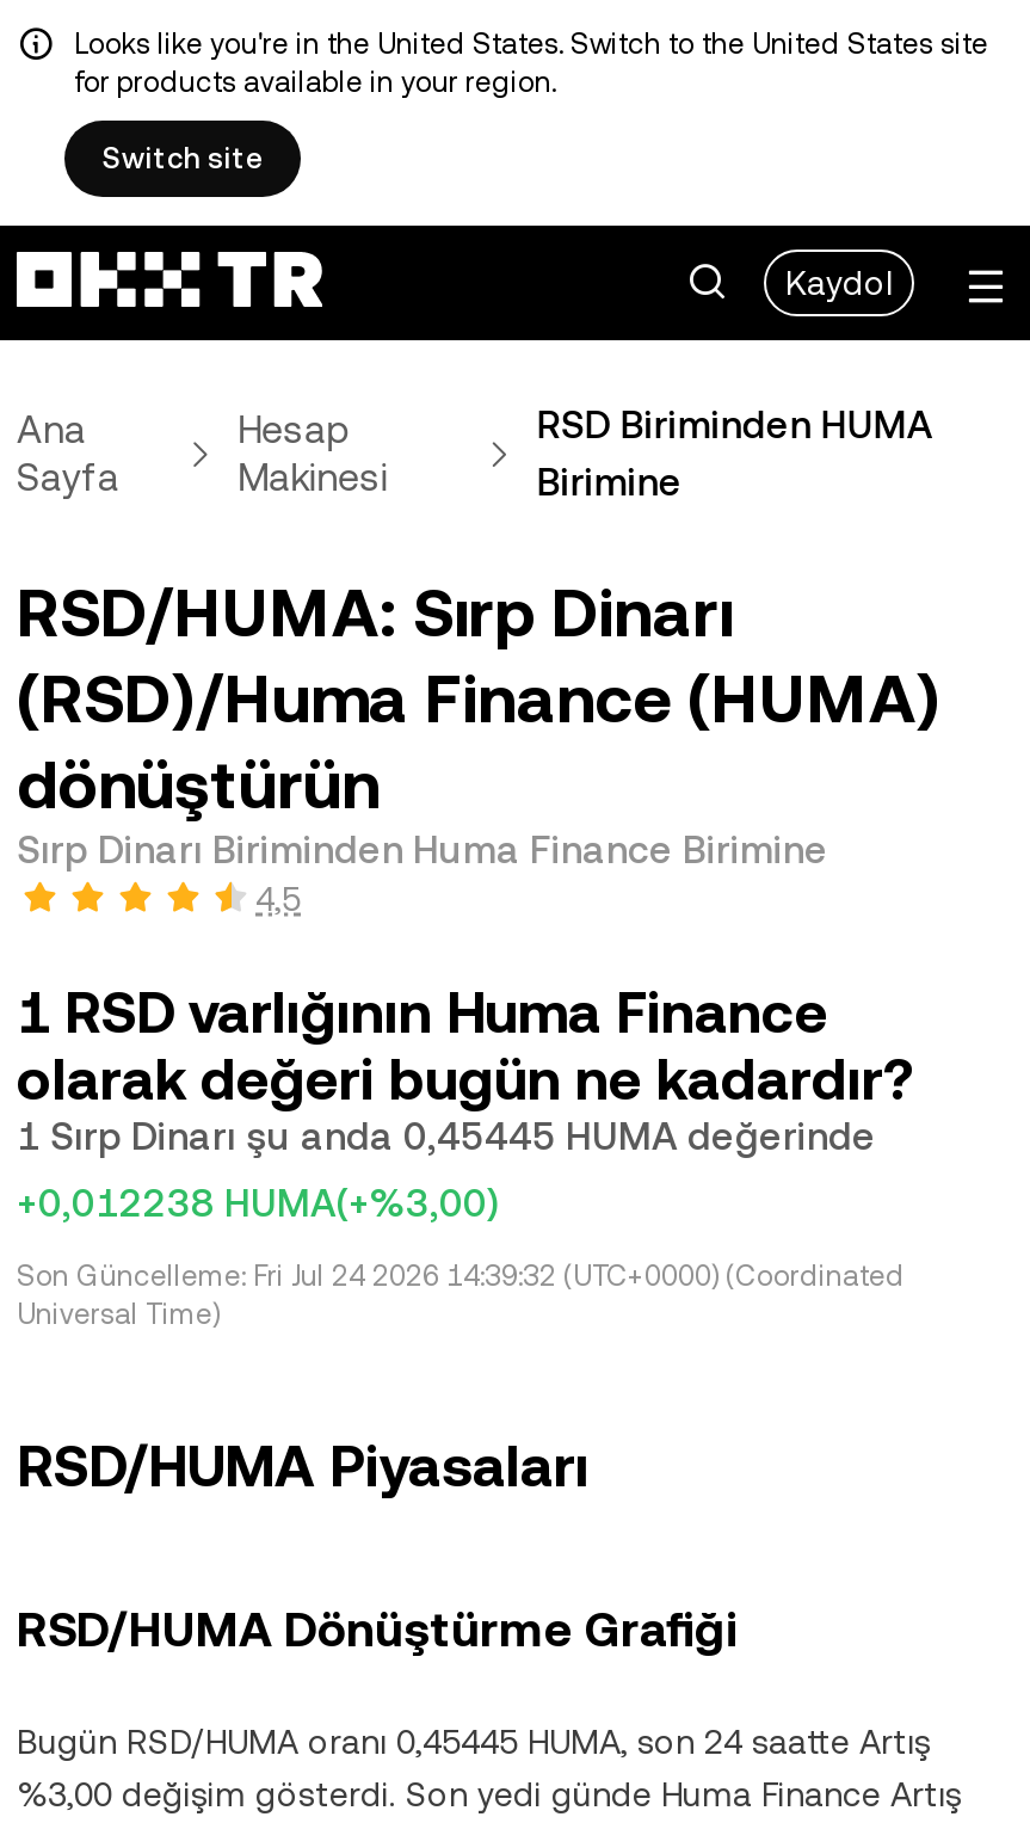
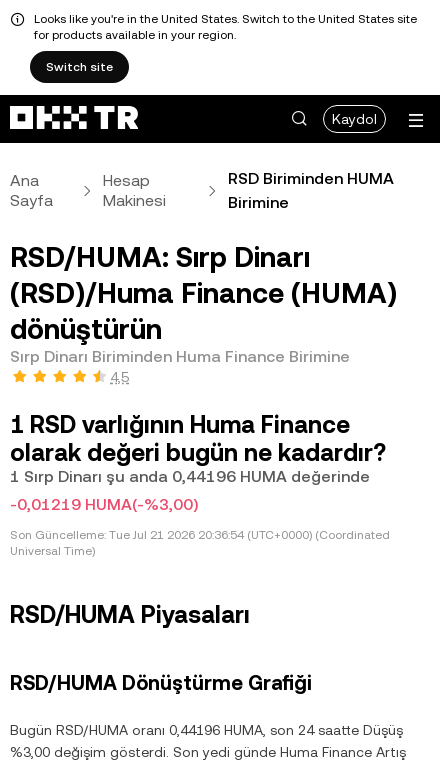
- 1 Sırp Dinarı şu anda 0,45445 HUMA değerinde
+ 1 Sırp Dinarı şu anda 0,44196 HUMA değerinde

- +0,012238 HUMA(+%3,00)
+ -0,01219 HUMA(-%3,00)

- Son Güncelleme: Fri Jul 24 2026 14:39:32 (UTC+0000) (Coordinated
+ Son Güncelleme: Tue Jul 21 2026 20:36:54 (UTC+0000) (Coordinated

- Bugün RSD/HUMA oranı 0,45445 HUMA, son 24 saatte Artış
+ Bugün RSD/HUMA oranı 0,44196 HUMA, son 24 saatte Düşüş
